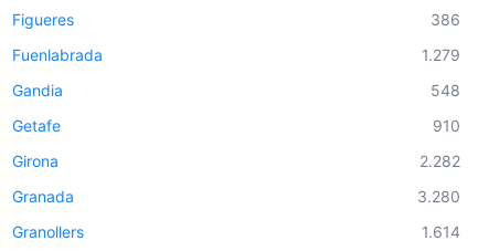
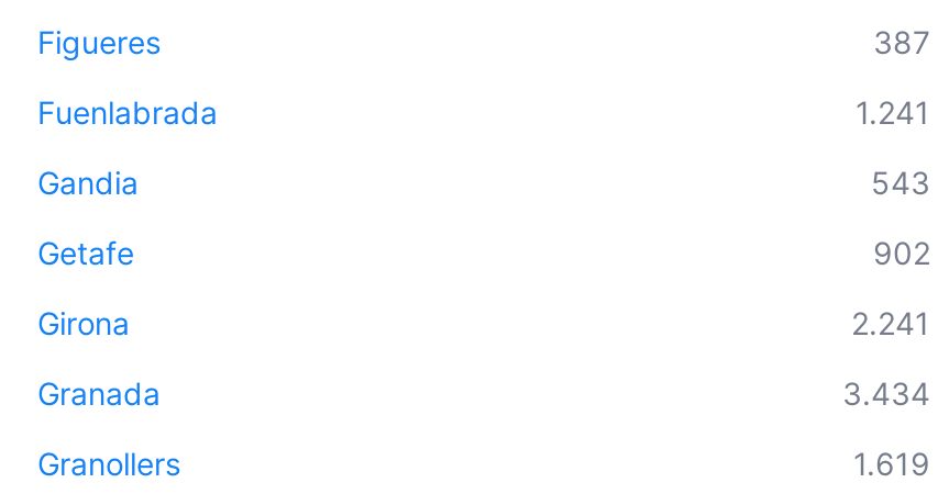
- 386
+ 387

- 1.279
+ 1.241

- 548
+ 543

- 910
+ 902

- 2.282
+ 2.241

- 3.280
+ 3.434

- 1.614
+ 1.619
